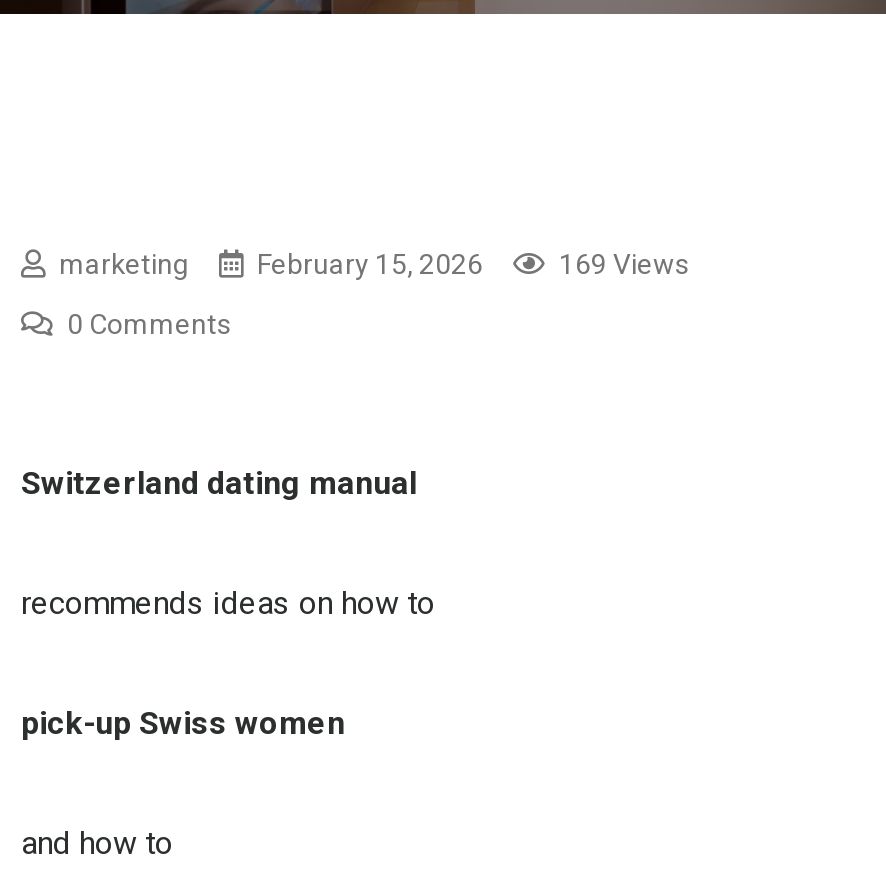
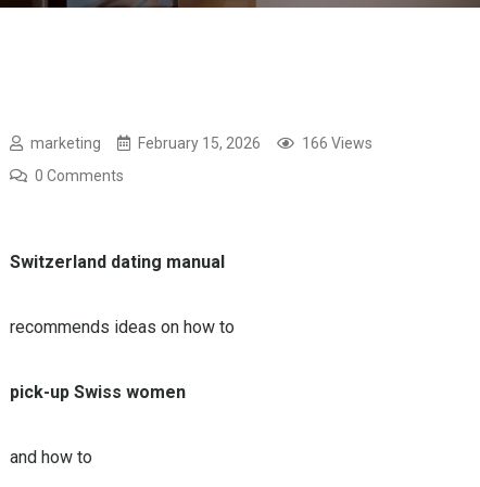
- 169 Views
+ 166 Views
